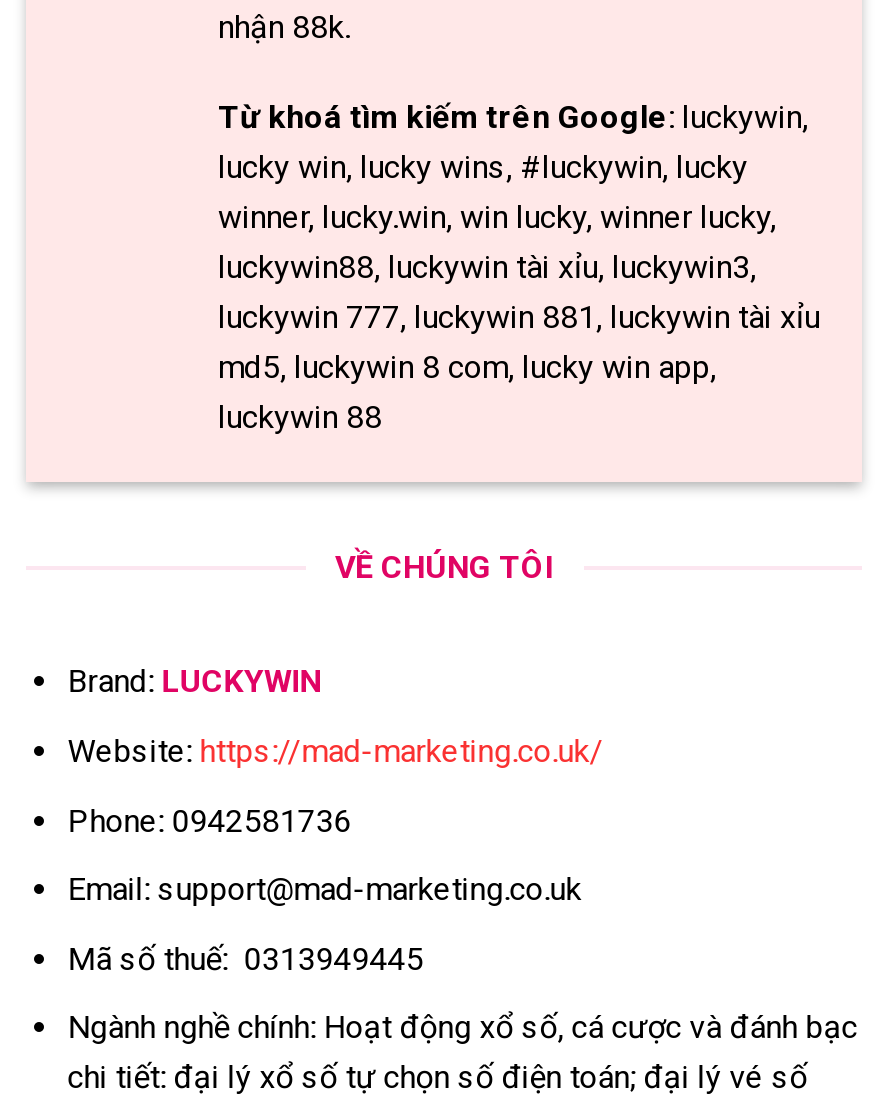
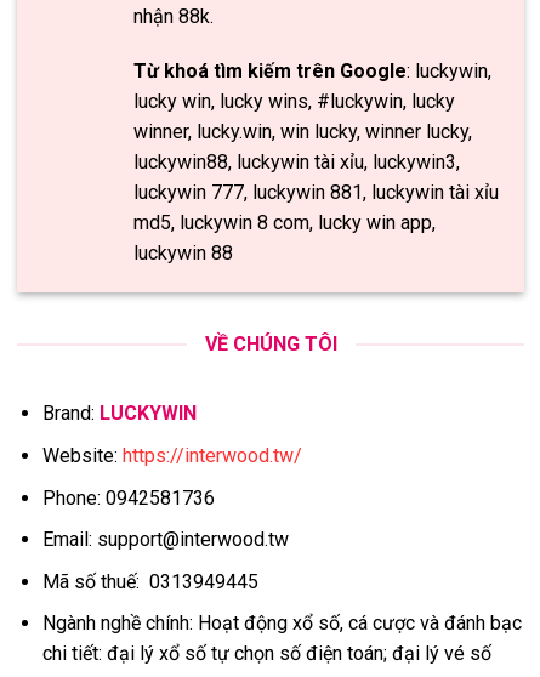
- Website: https://mad-marketing.co.uk/
+ Website: https://interwood.tw/

- Email: support@mad-marketing.co.uk
+ Email: support@interwood.tw
